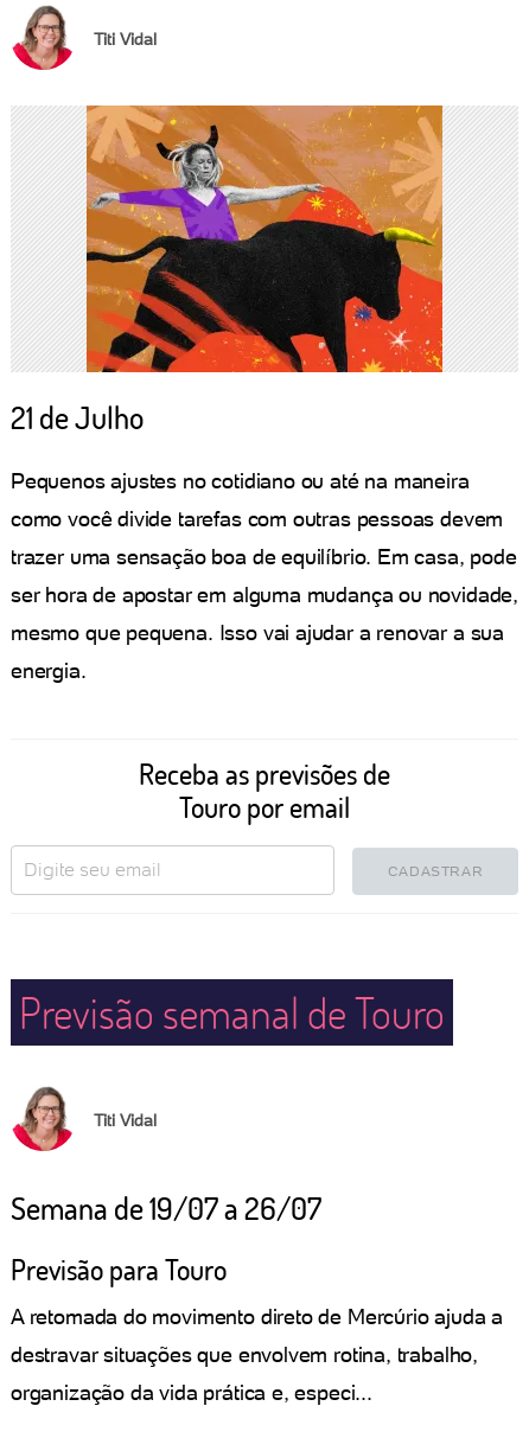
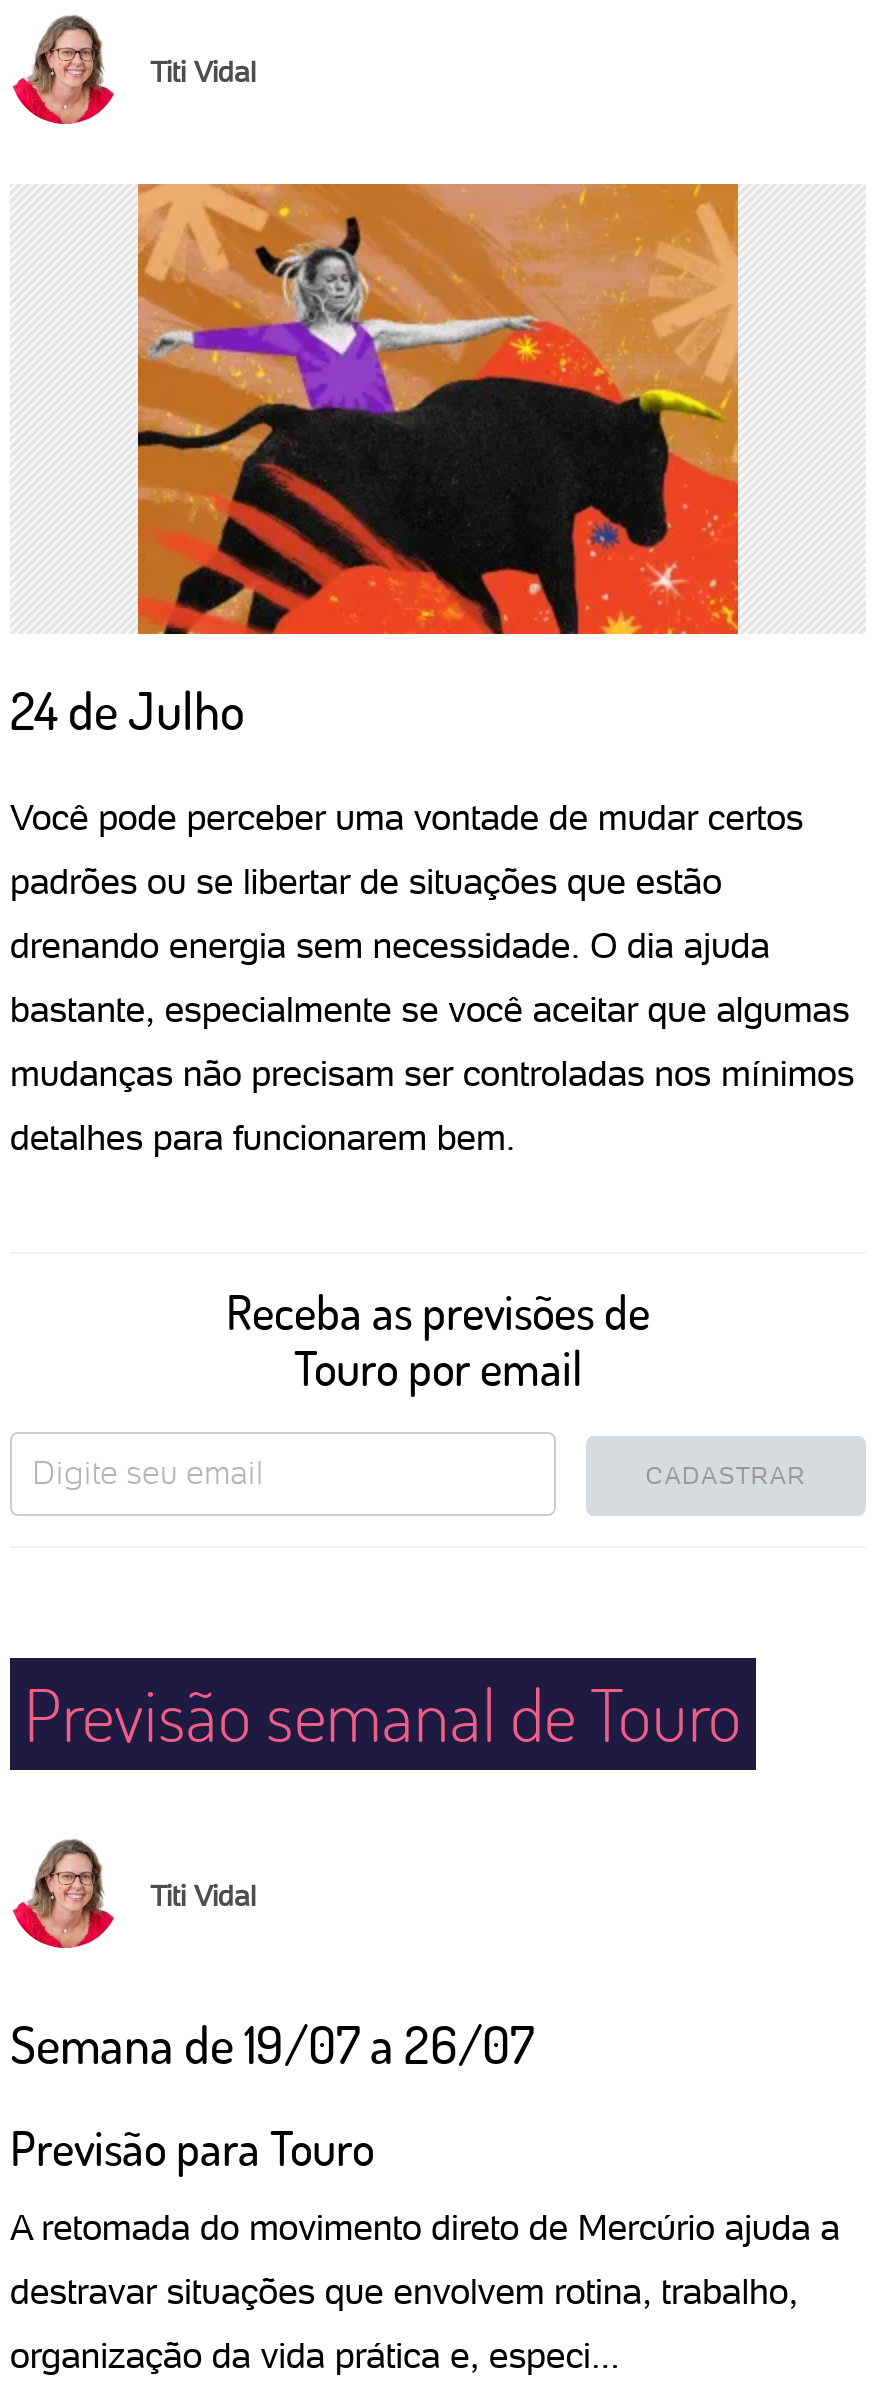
- 21 de Julho
+ 24 de Julho

- Pequenos ajustes no cotidiano ou até na maneira
+ Você pode perceber uma vontade de mudar certos

- como você divide tarefas com outras pessoas devem
+ padrões ou se libertar de situações que estão

- trazer uma sensação boa de equilíbrio. Em casa, pode
+ drenando energia sem necessidade. O dia ajuda

- ser hora de apostar em alguma mudança ou novidade,
+ bastante, especialmente se você aceitar que algumas

- mesmo que pequena. Isso vai ajudar a renovar a sua
+ mudanças não precisam ser controladas nos mínimos

- energia.
+ detalhes para funcionarem bem.
